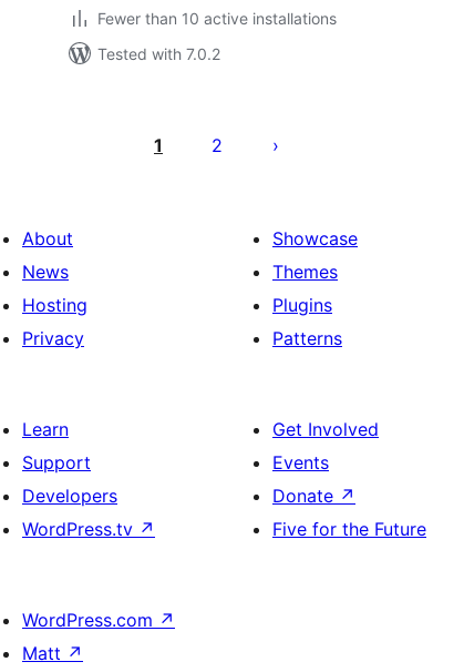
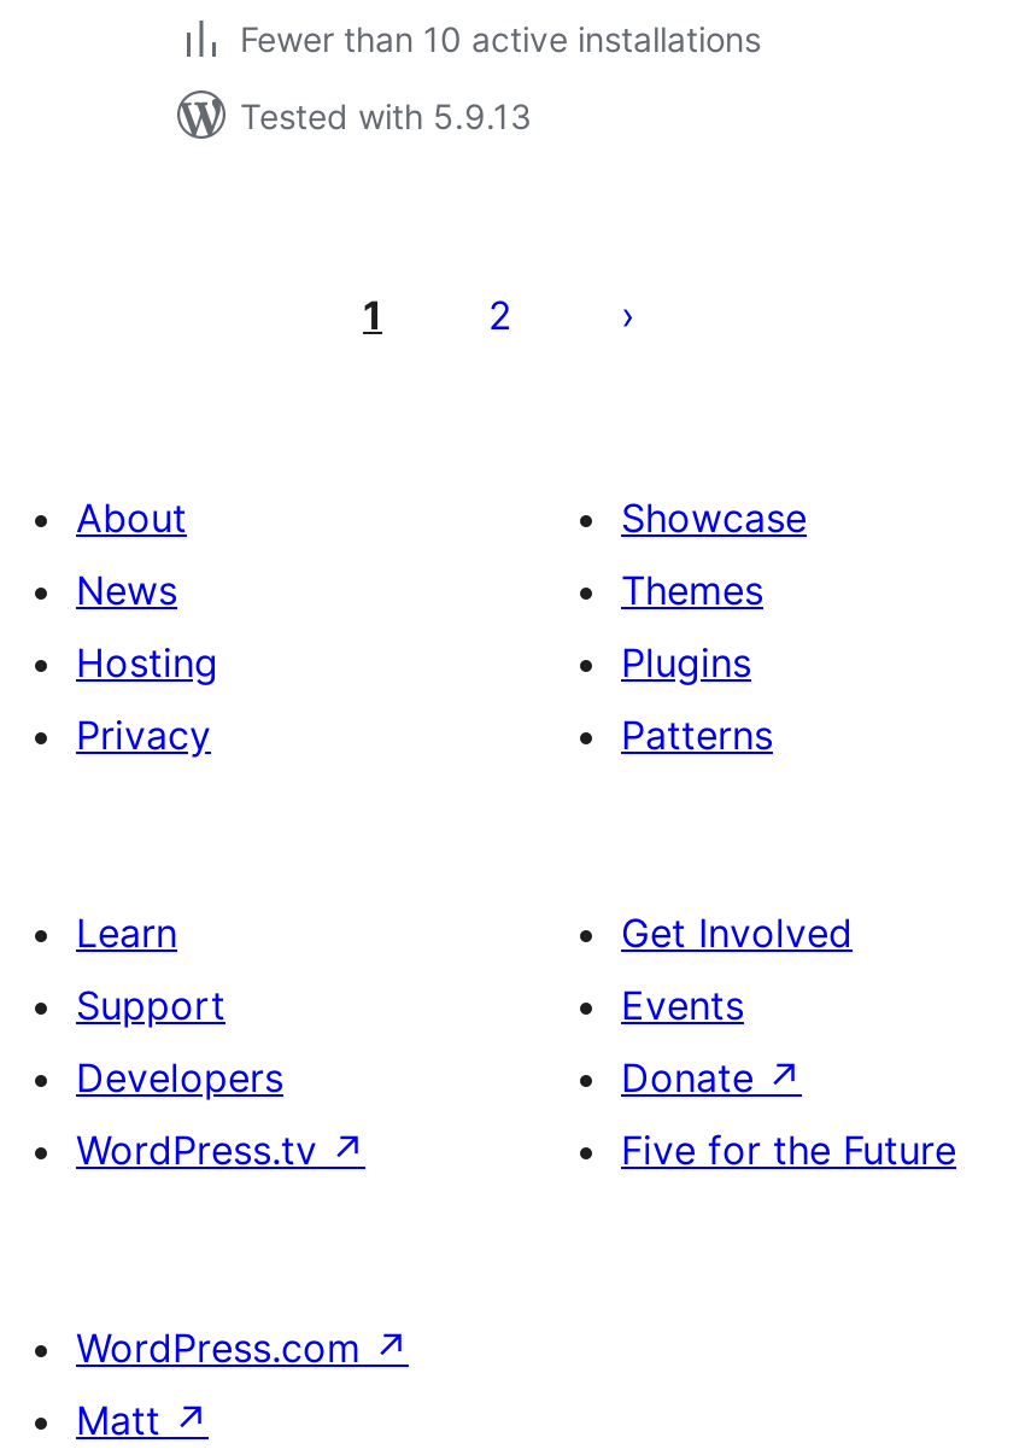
- Tested with 7.0.2
+ Tested with 5.9.13
